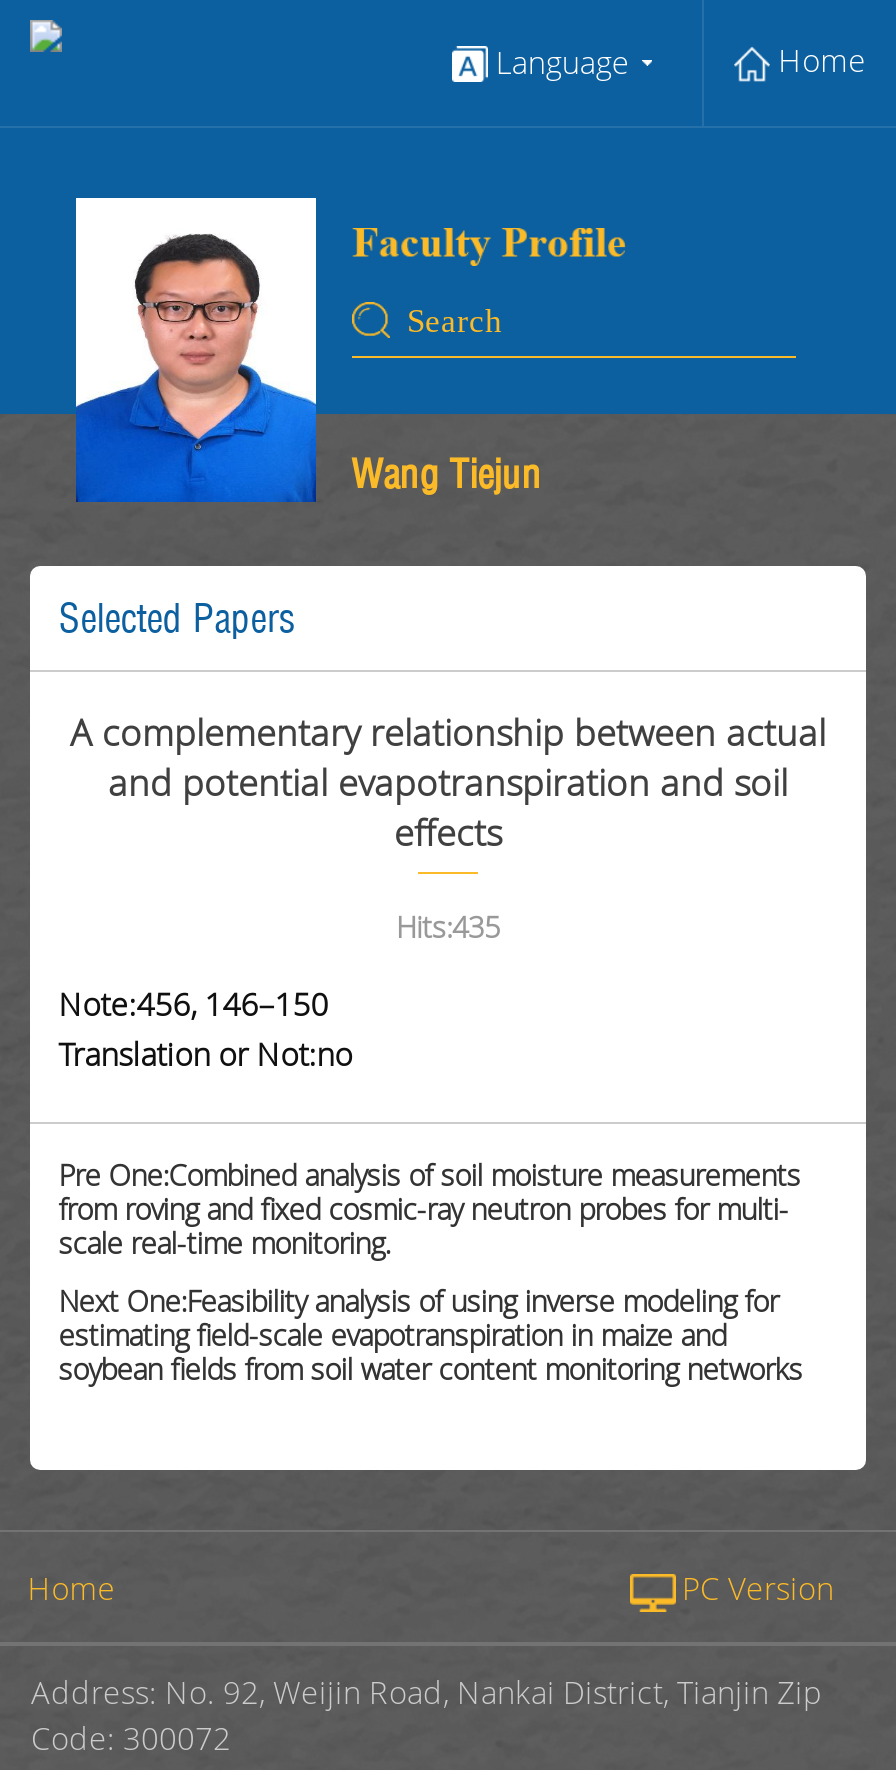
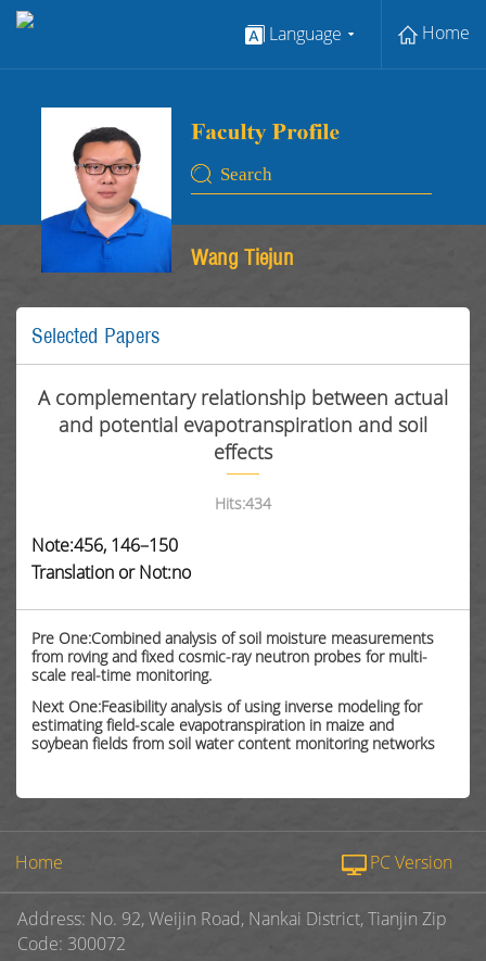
- Hits:435
+ Hits:434
